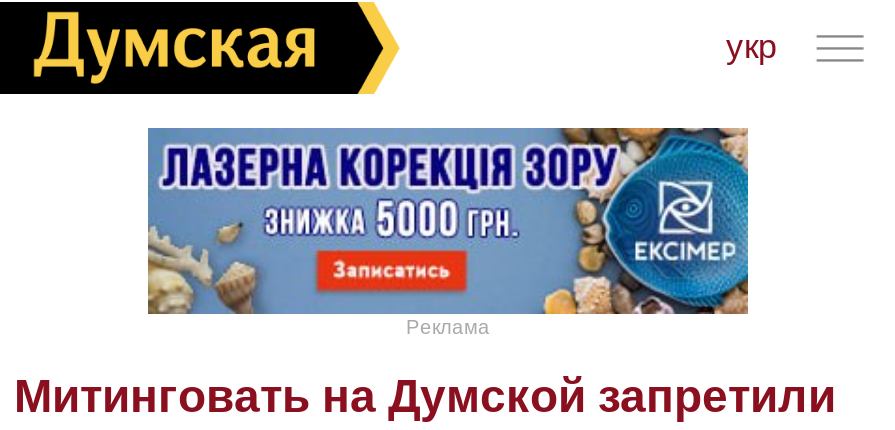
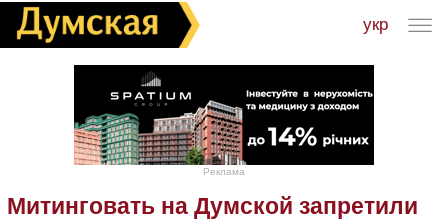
- [image]
+ [image]
